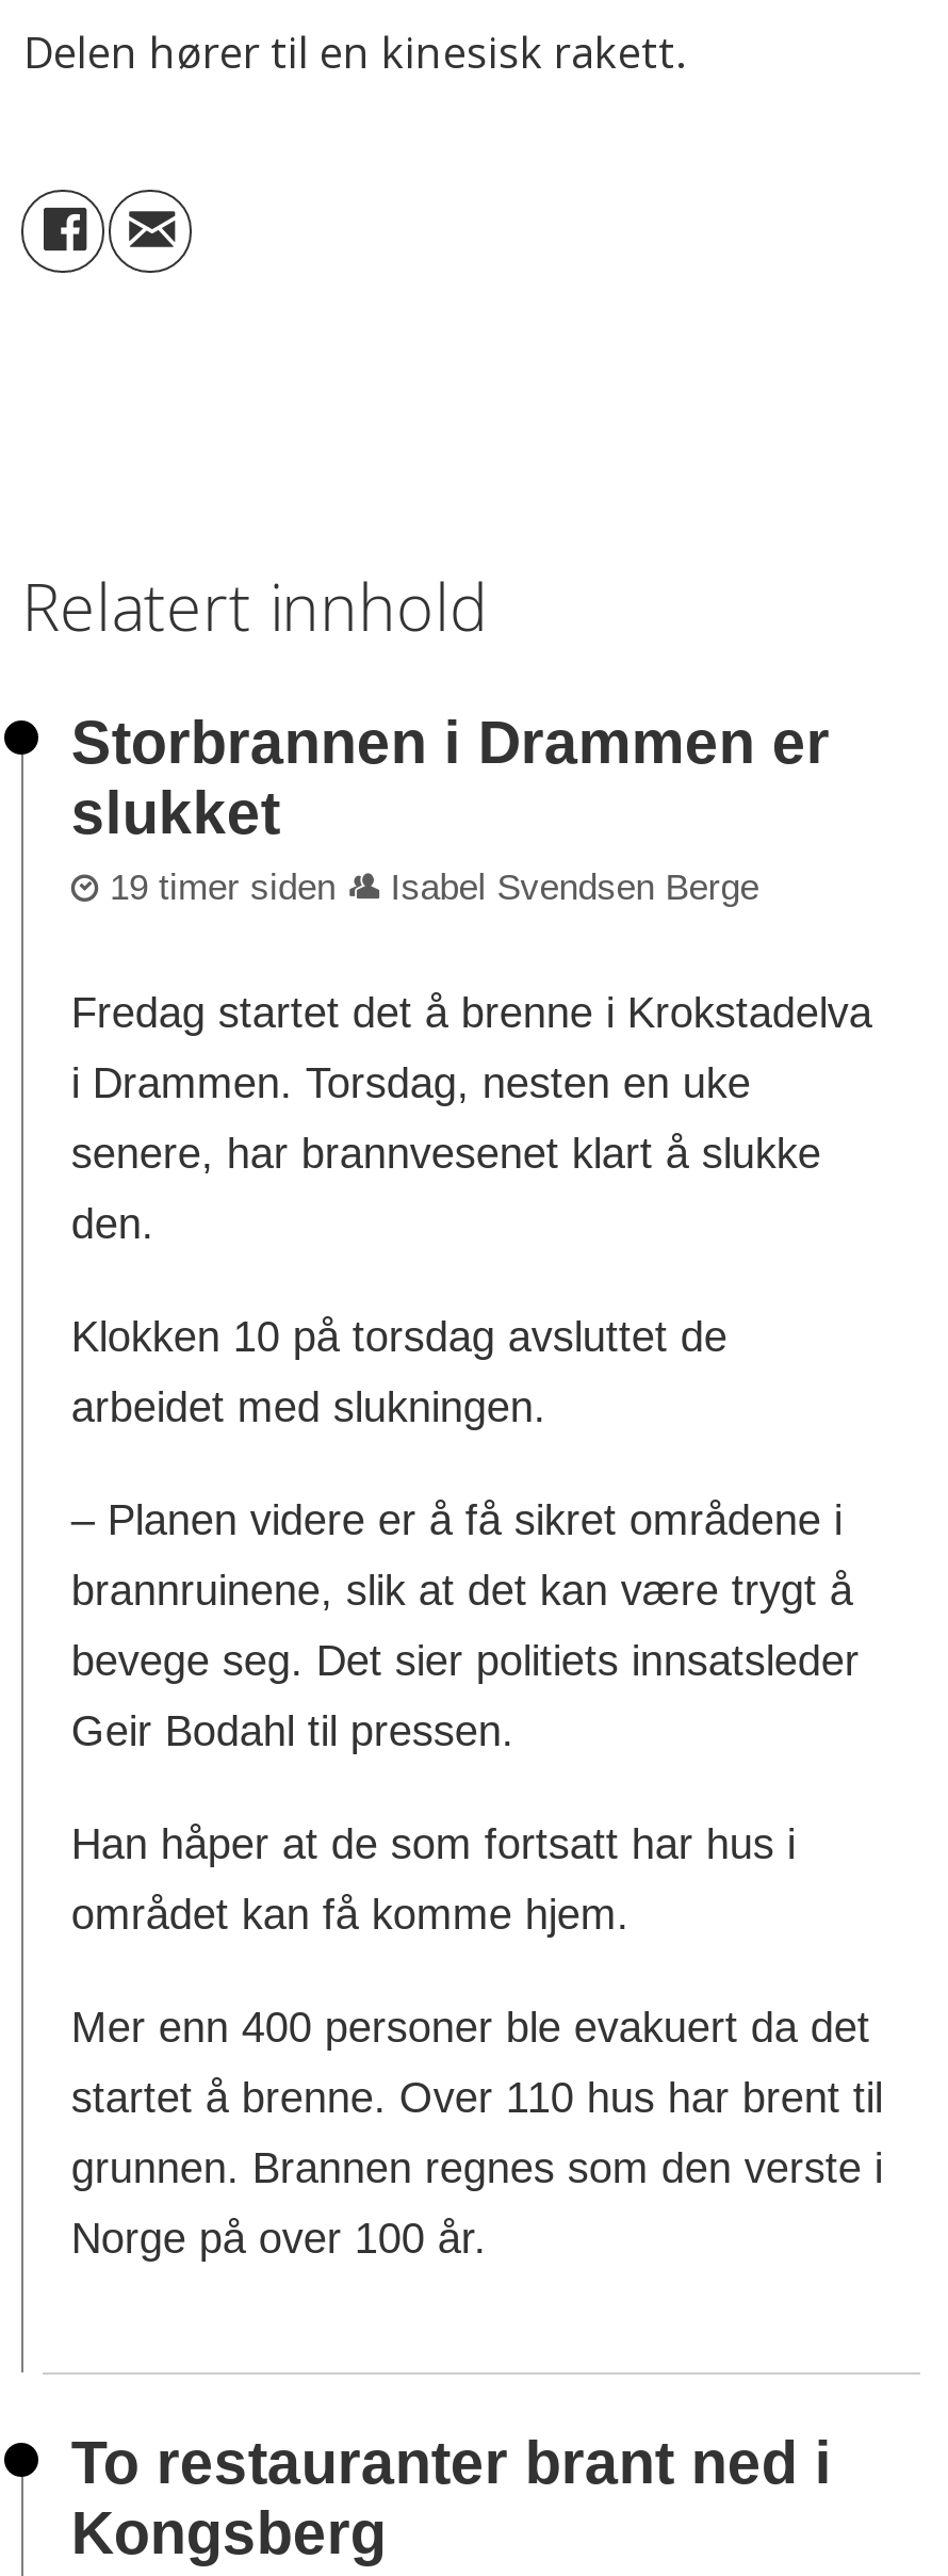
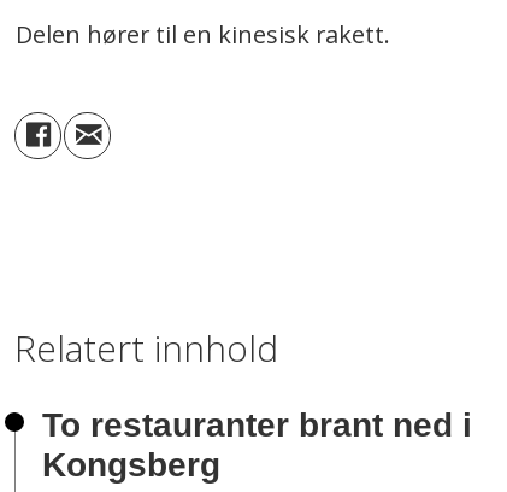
- Storbrannen i Drammen er
- slukket
- 19 timer siden
- Isabel Svendsen Berge
- Fredag startet det å brenne i Krokstadelva
- i Drammen. Torsdag, nesten en uke
- senere, har brannvesenet klart å slukke
- den.
- Klokken 10 på torsdag avsluttet de
- arbeidet med slukningen.
- – Planen videre er å få sikret områdene i
- brannruinene, slik at det kan være trygt å
- bevege seg. Det sier politiets innsatsleder
- Geir Bodahl til pressen.
- Han håper at de som fortsatt har hus i
- området kan få komme hjem.
- Mer enn 400 personer ble evakuert da det
- startet å brenne. Over 110 hus har brent til
- grunnen. Brannen regnes som den verste i
- Norge på over 100 år.
